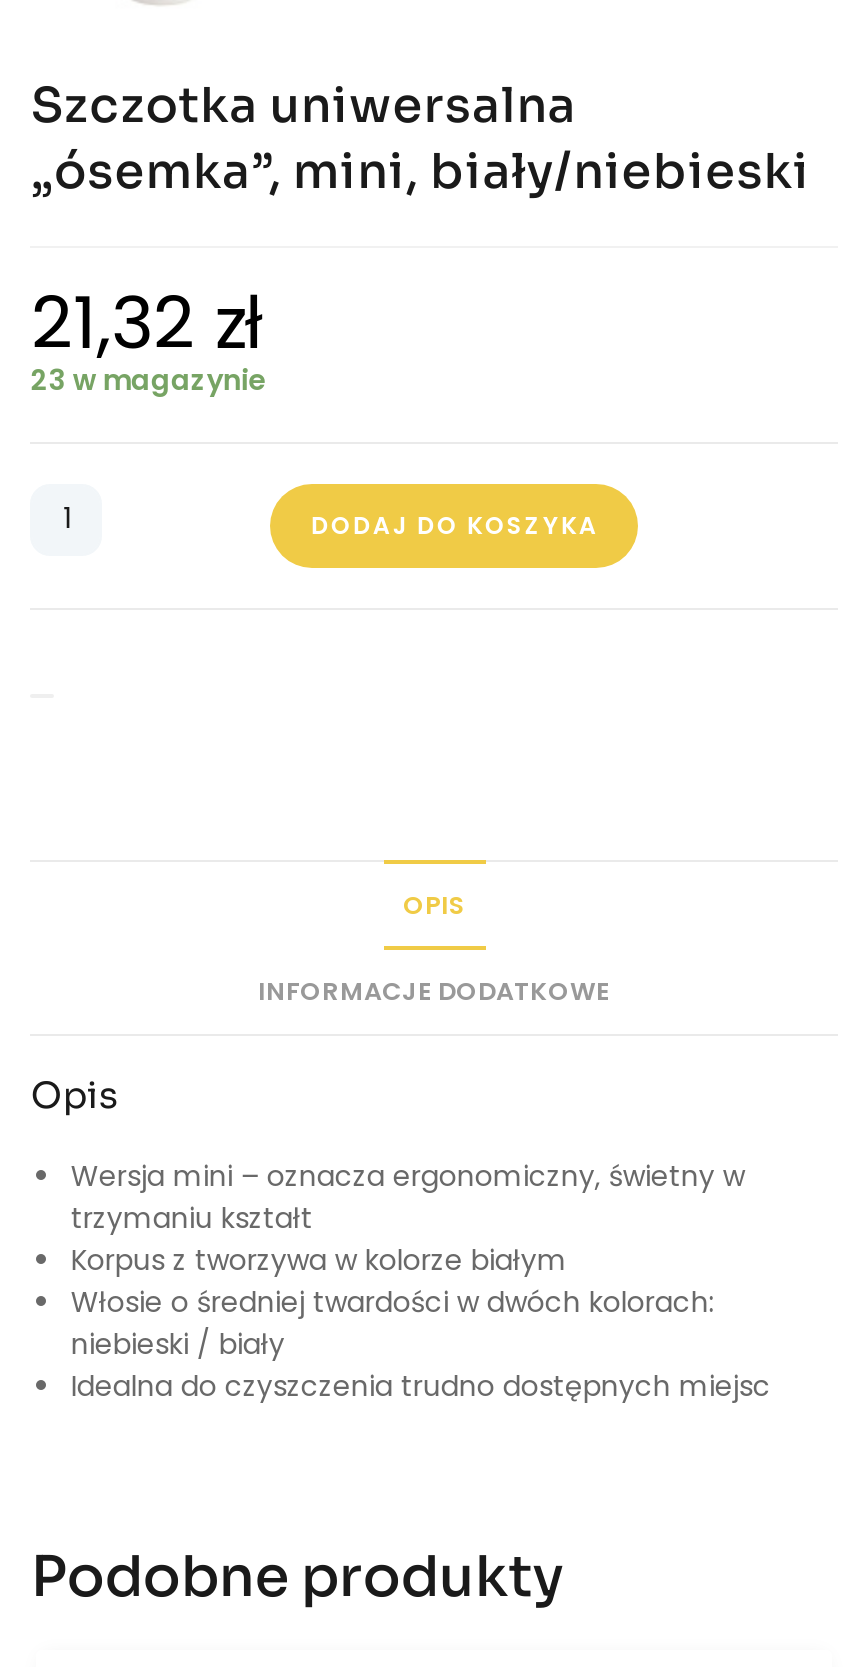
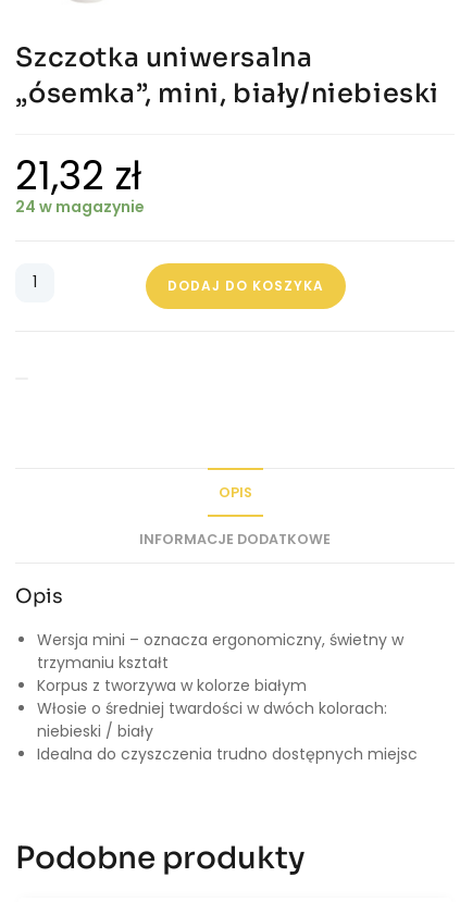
- 23 w magazynie
+ 24 w magazynie
